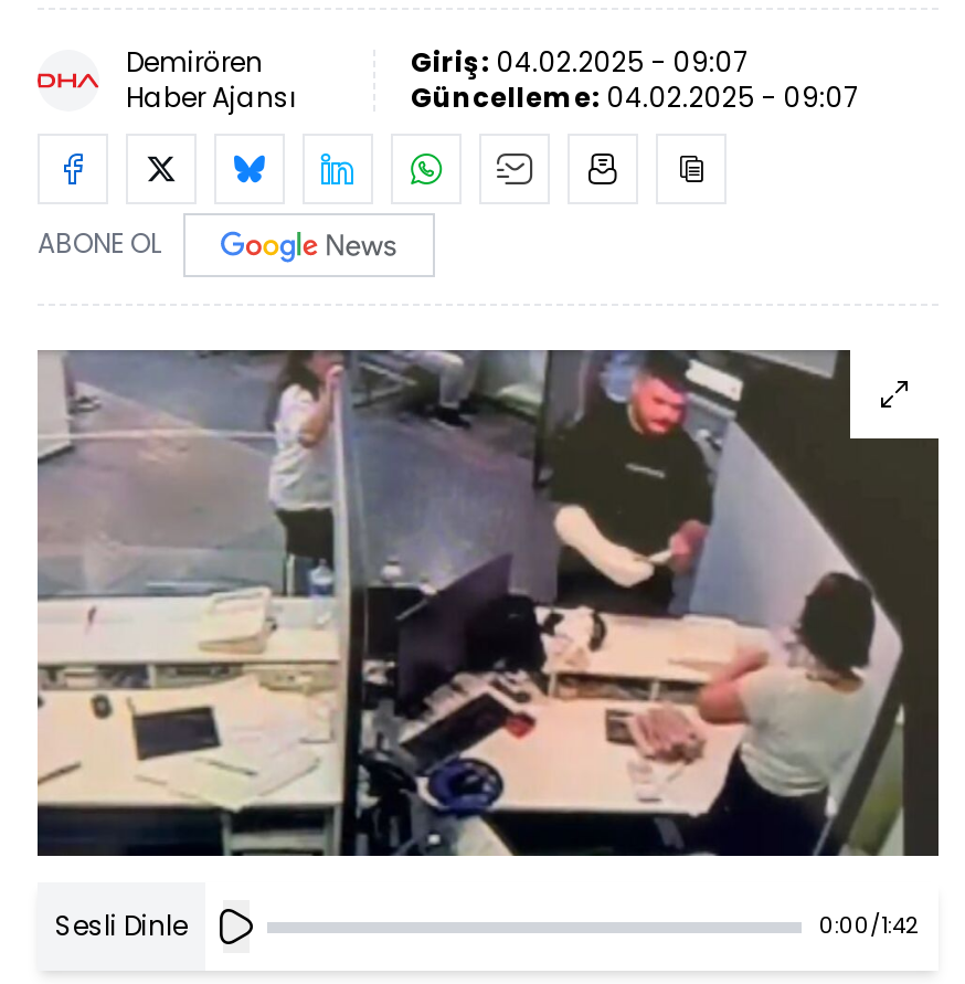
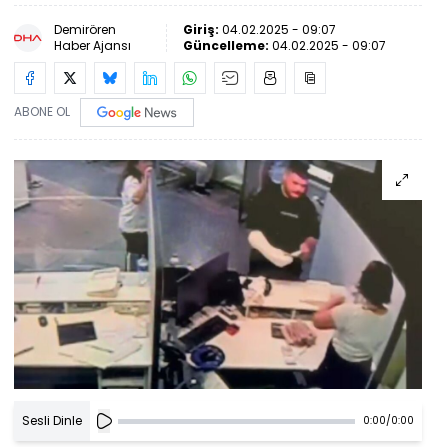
- 0:00/1:42
+ 0:00/0:00
